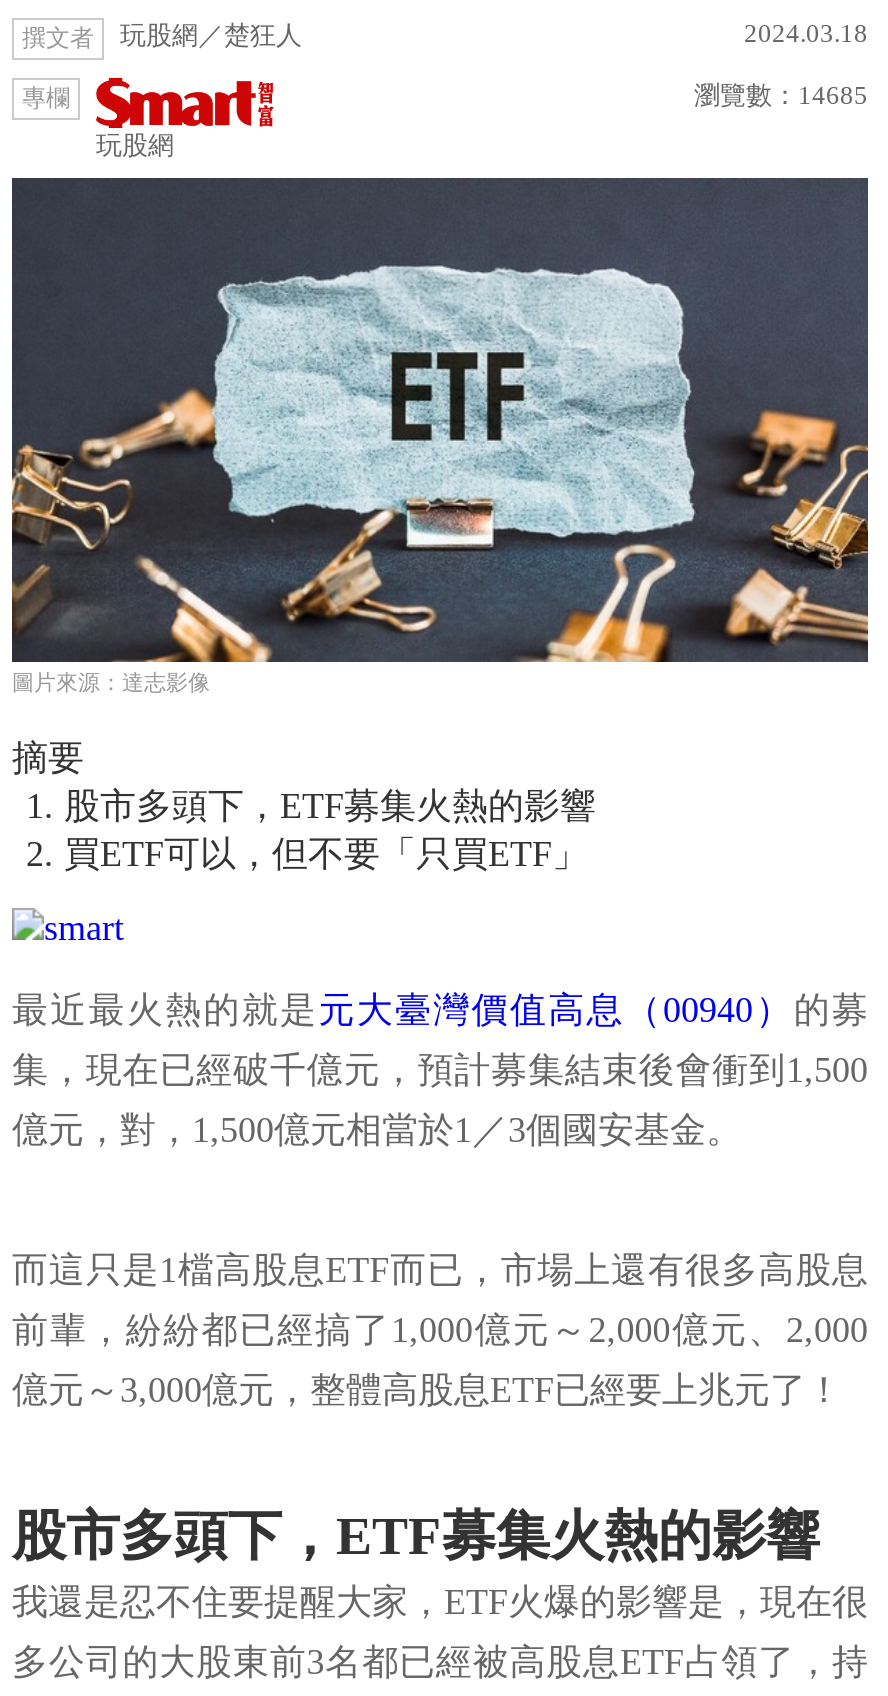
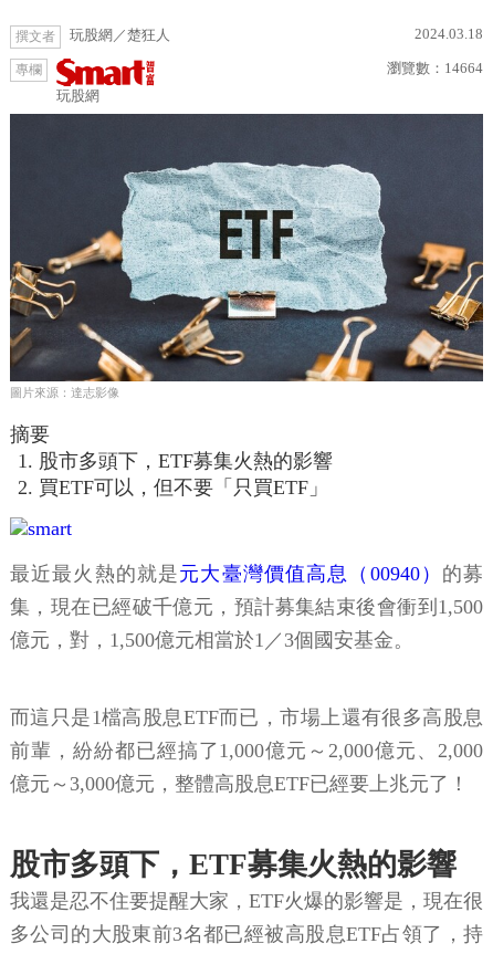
- 瀏覽數：14685
+ 瀏覽數：14664
